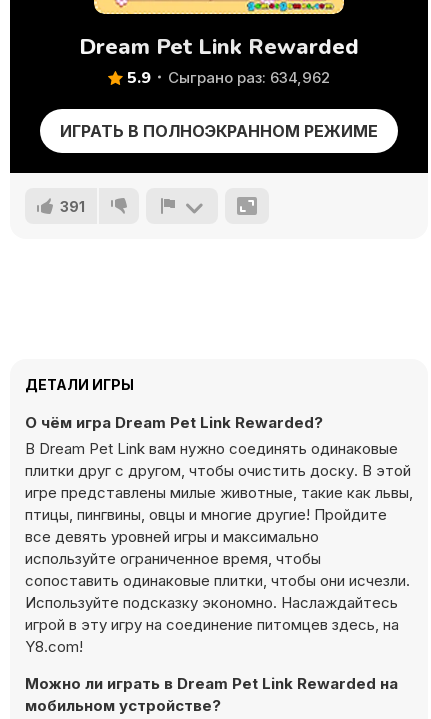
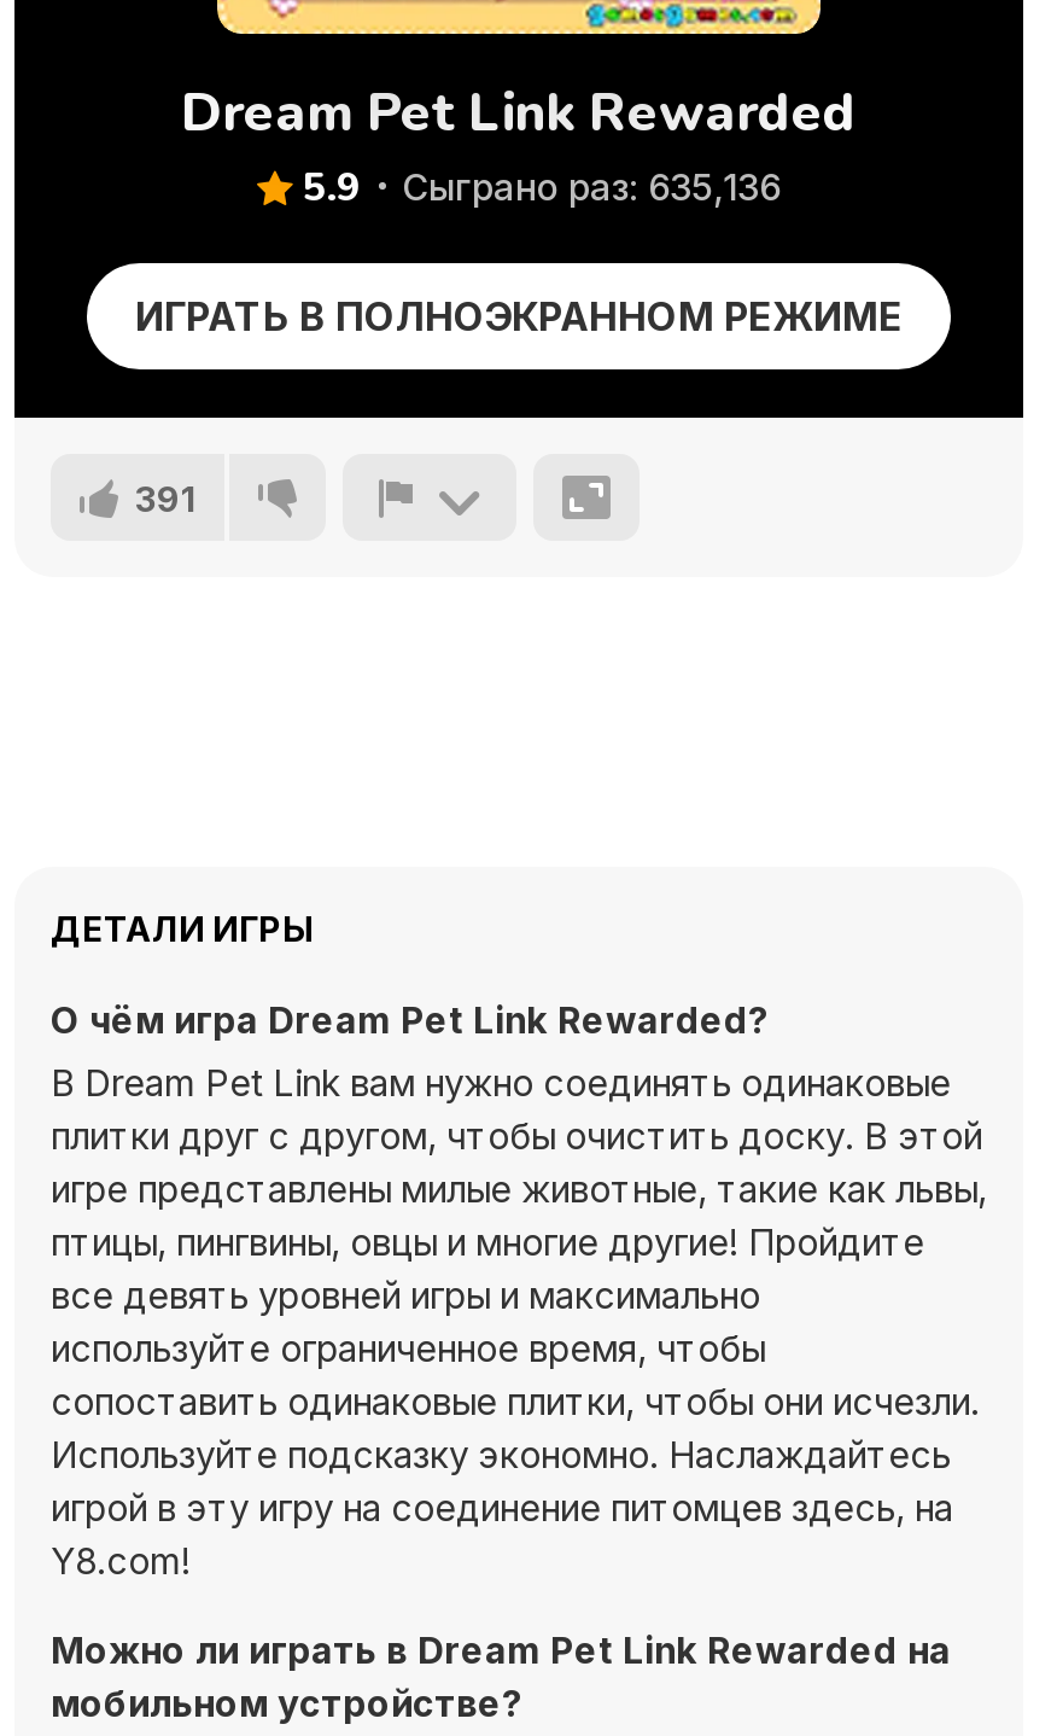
- 5.9 Сыграно раз: 634,962
+ 5.9 Сыграно раз: 635,136
